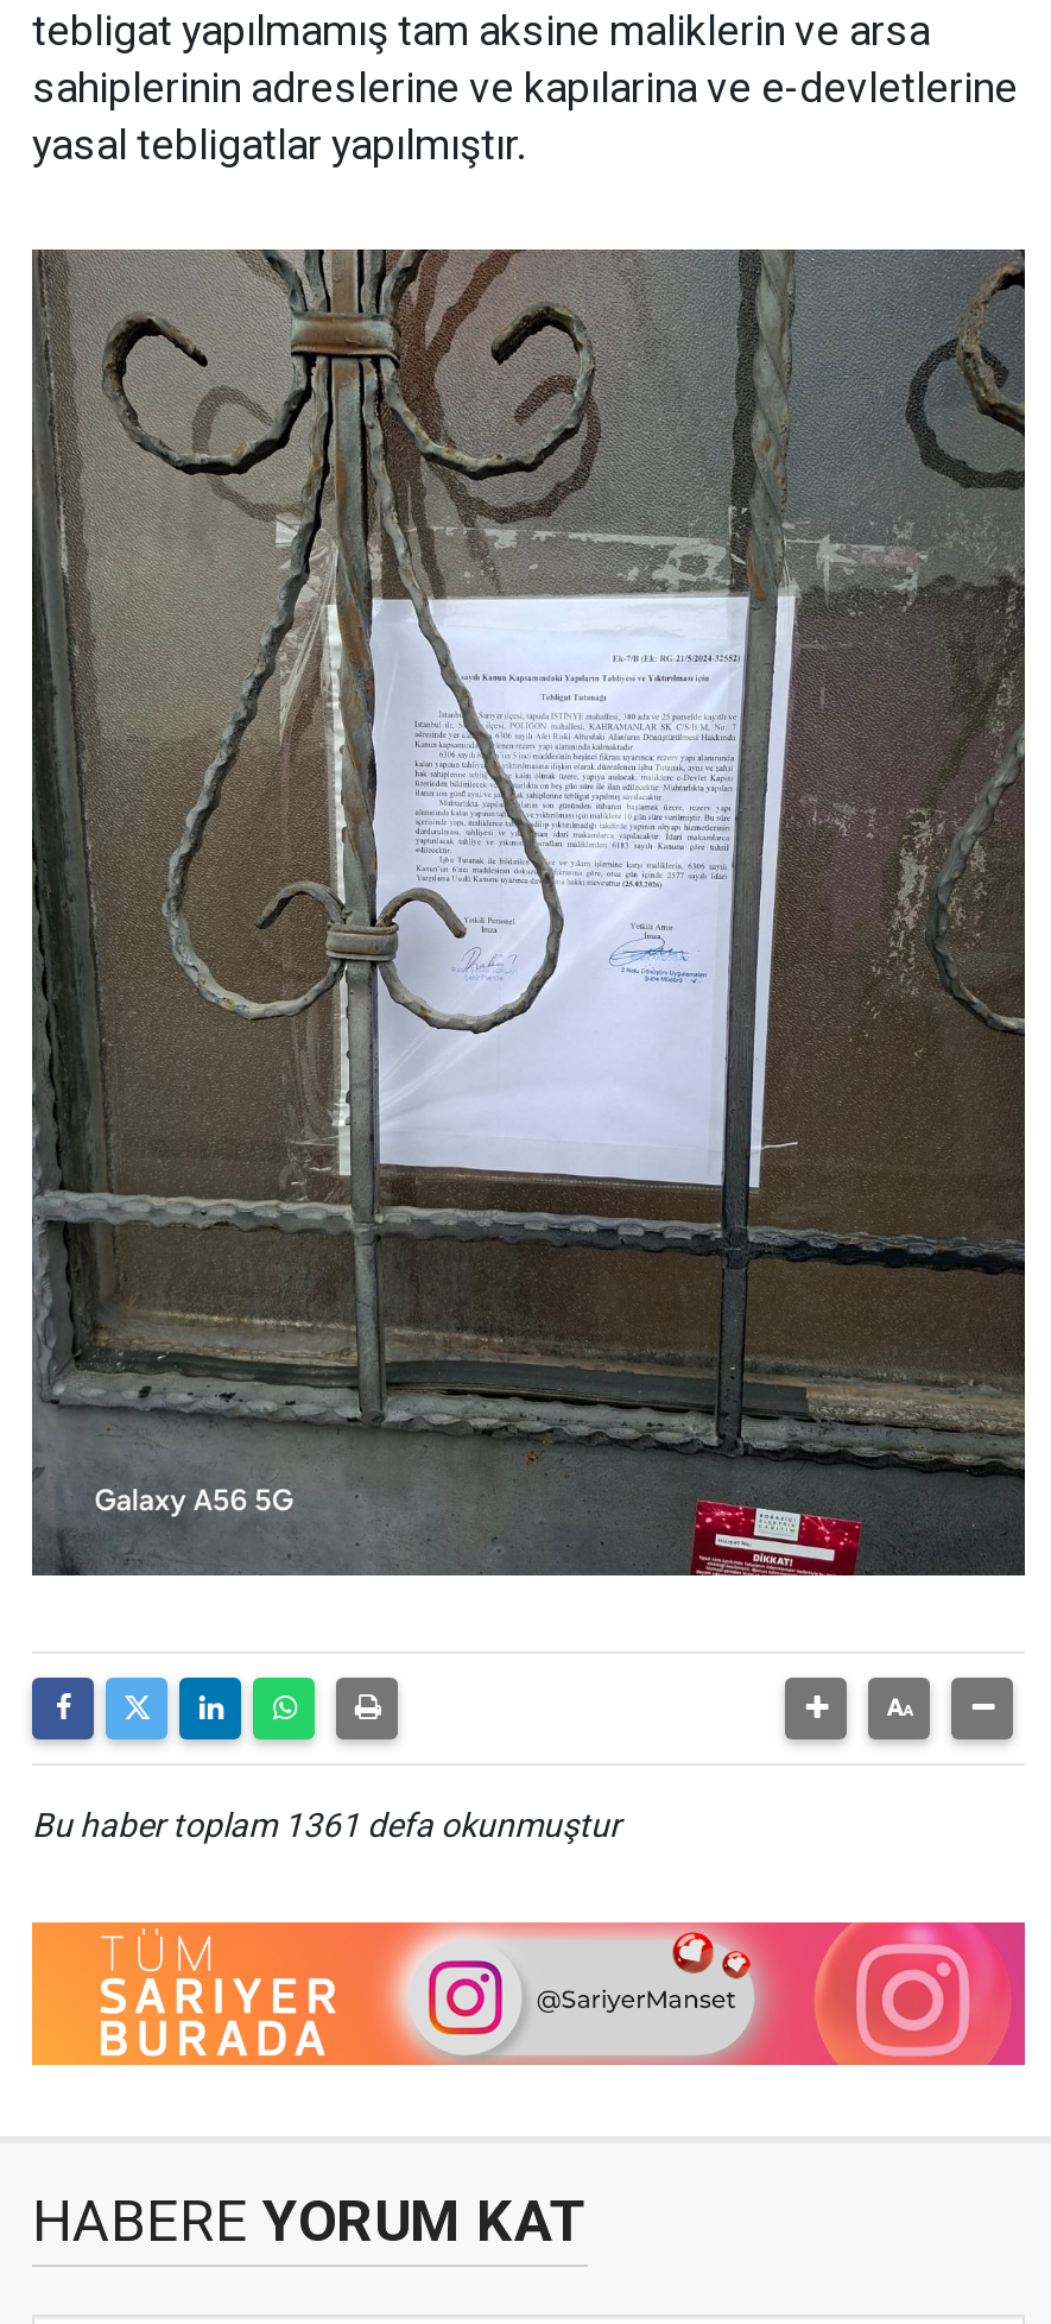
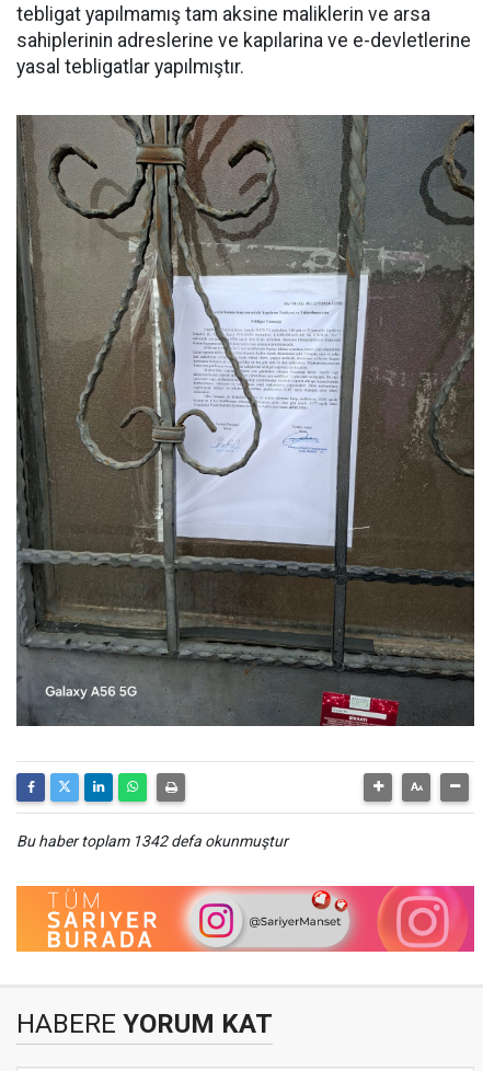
- Bu haber toplam 1361 defa okunmuştur
+ Bu haber toplam 1342 defa okunmuştur
